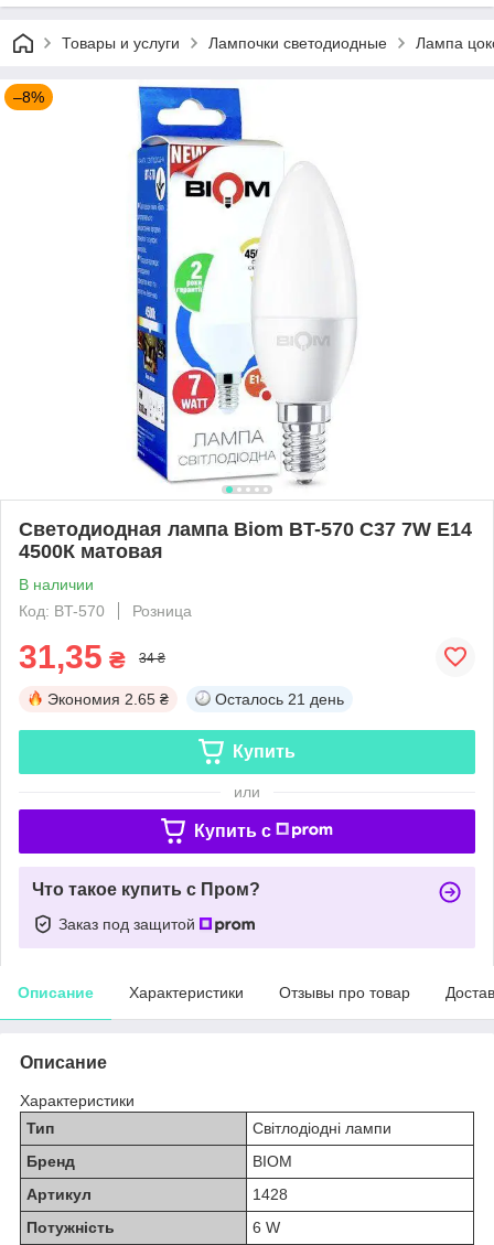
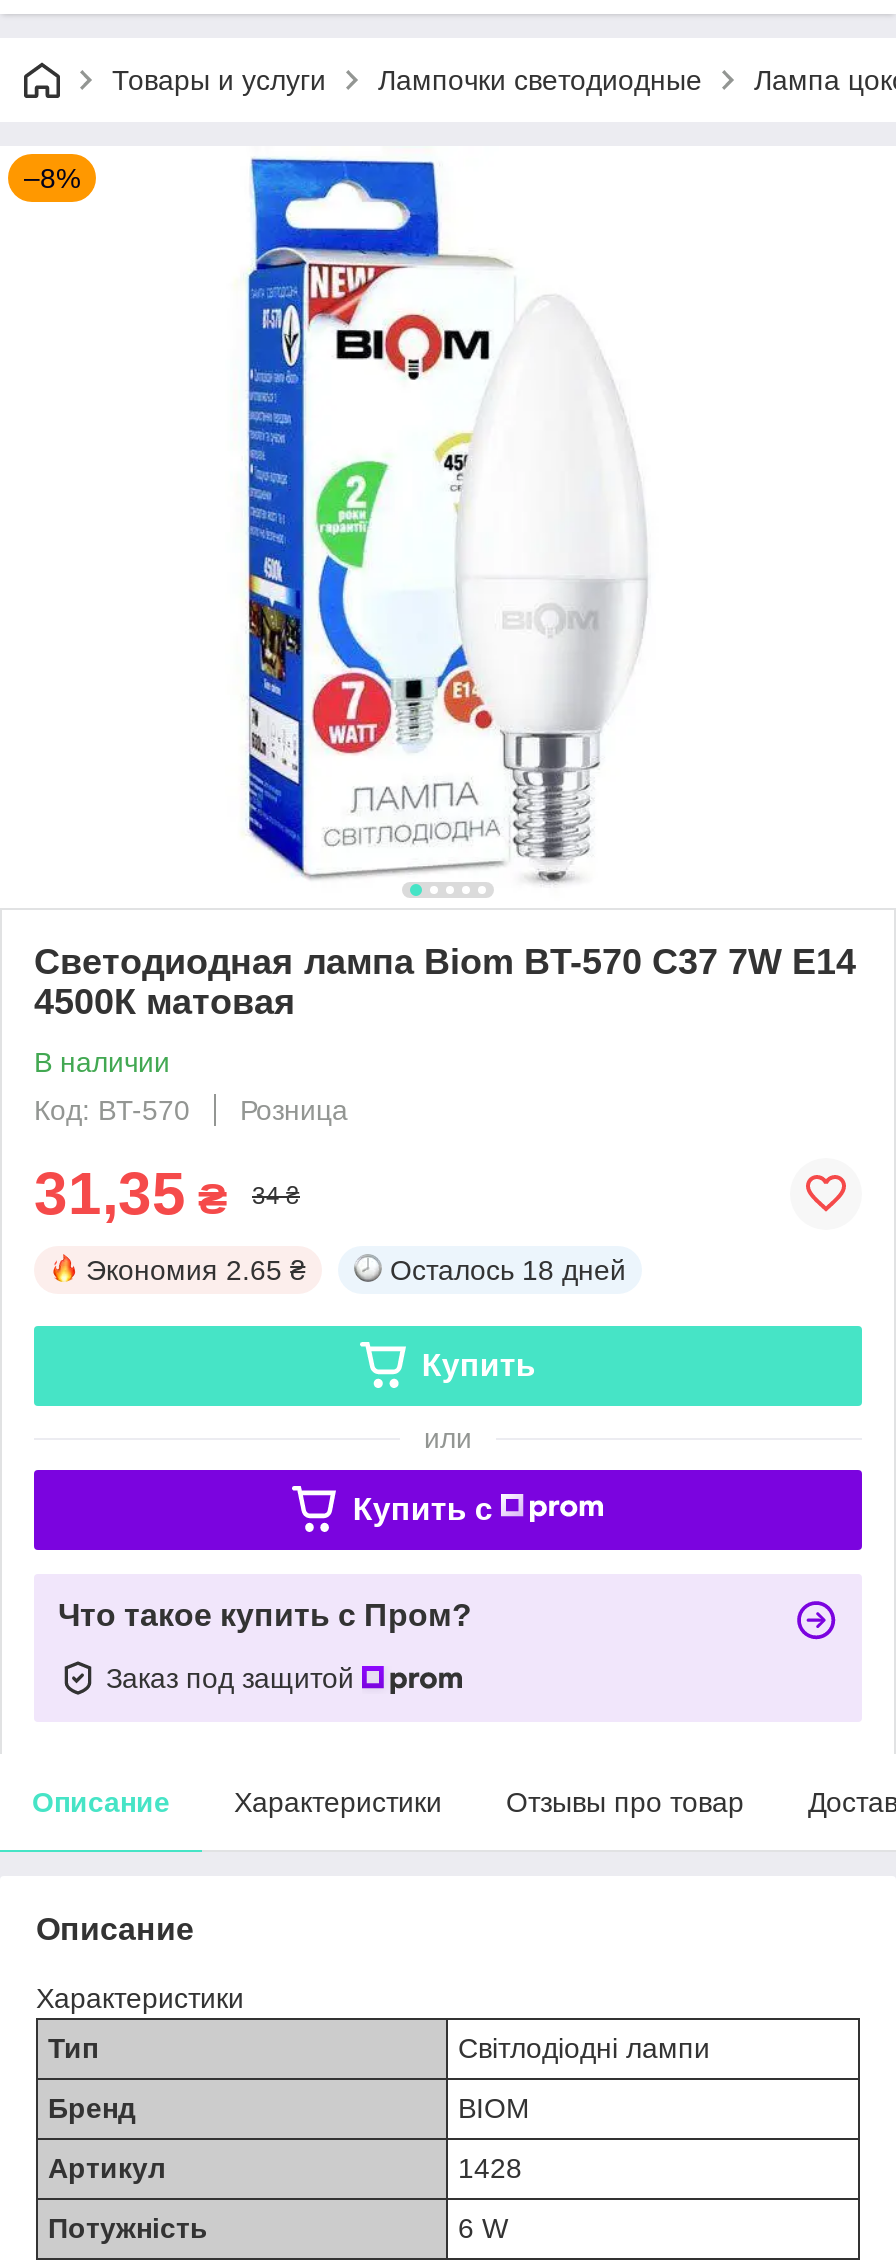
- Осталось 21 день
+ Осталось 18 дней
